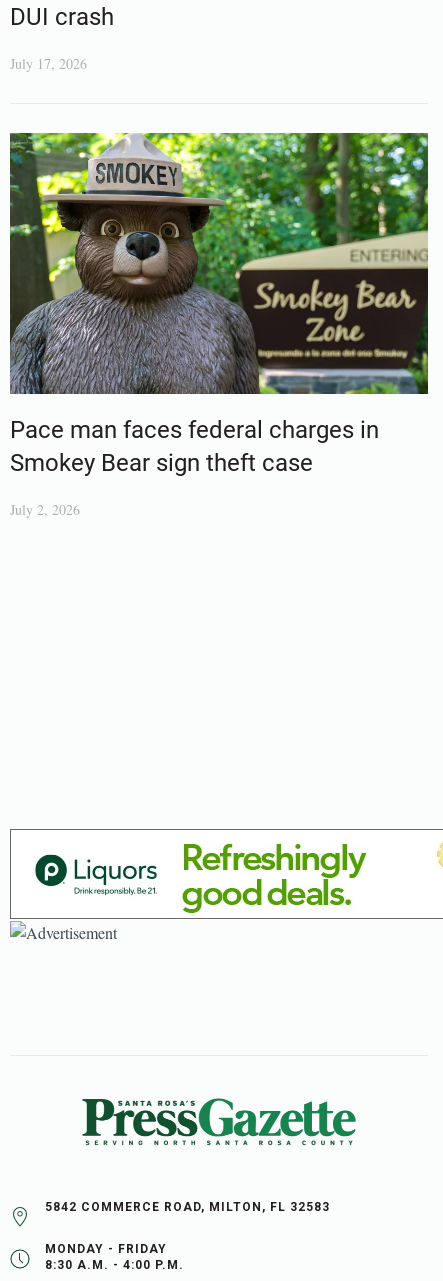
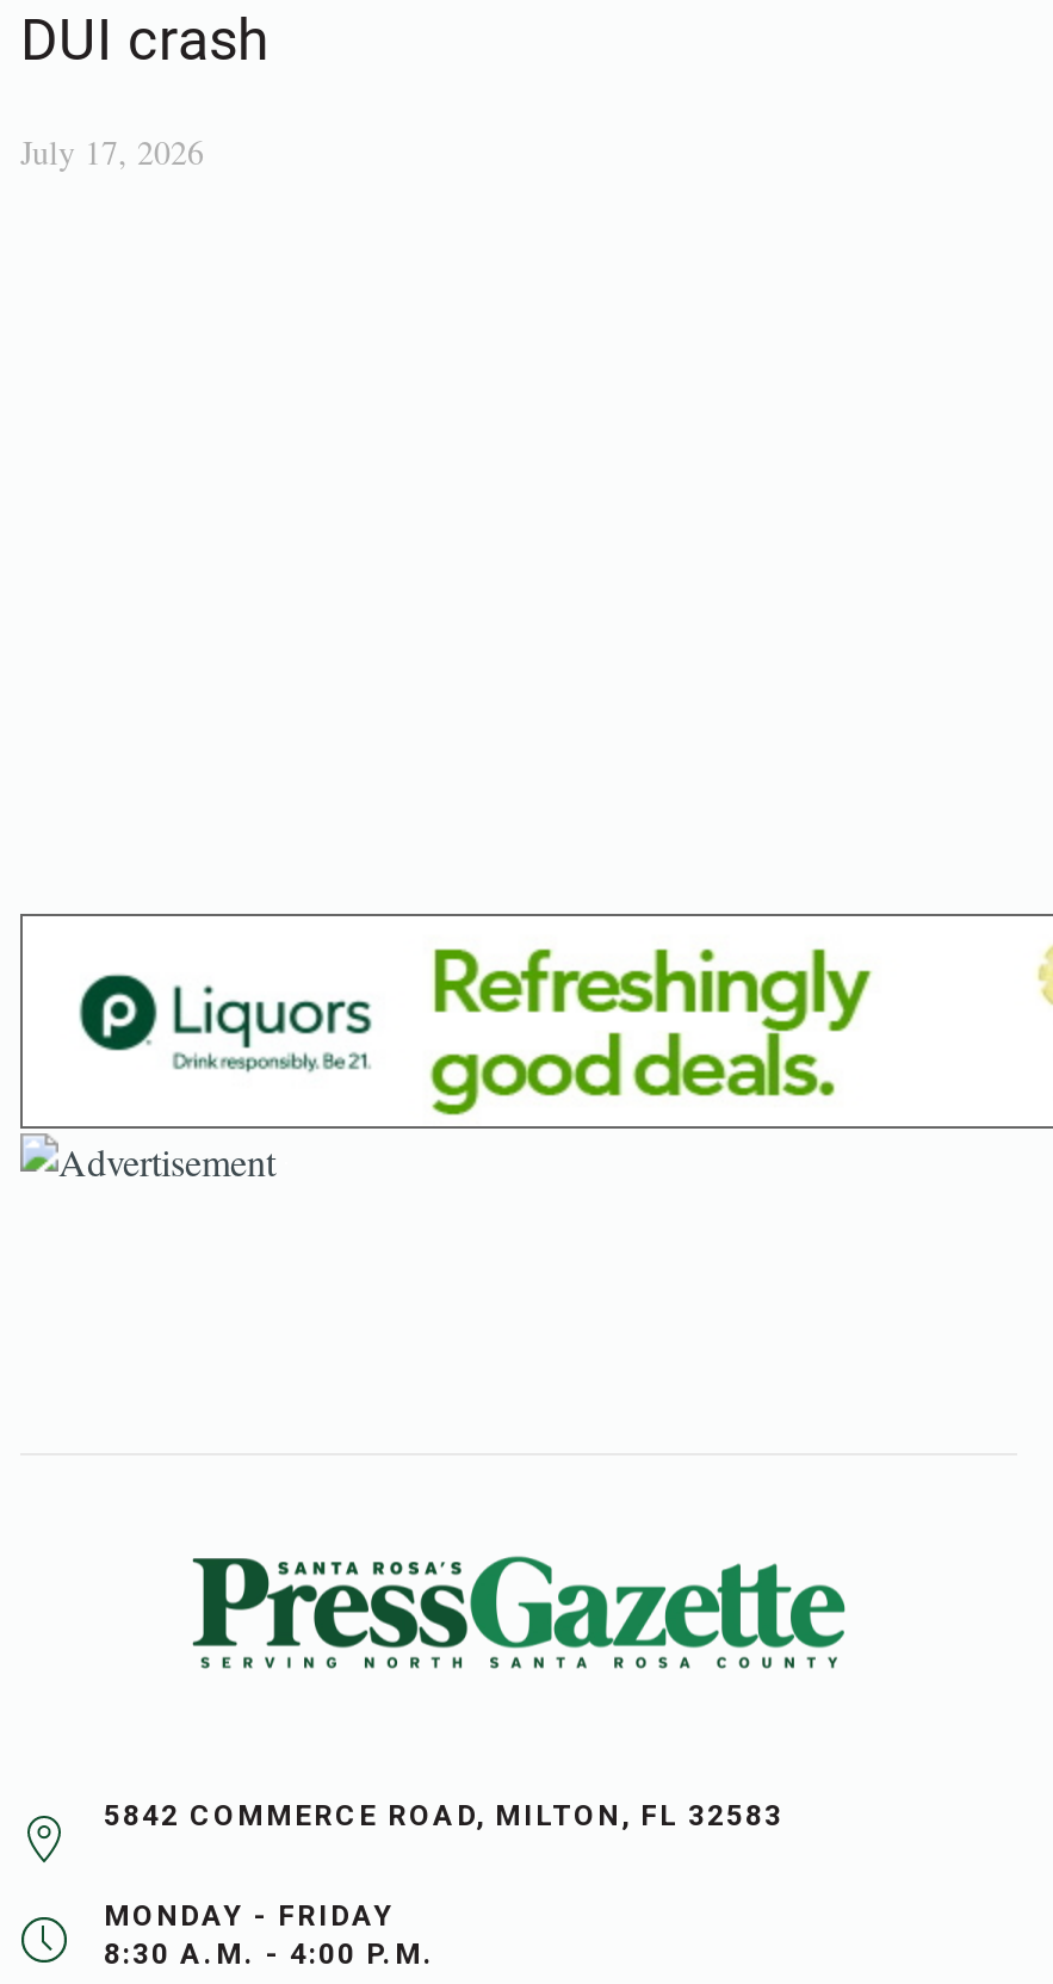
- [image]
- Pace man faces federal charges in
- Smokey Bear sign theft case
- July 2, 2026
